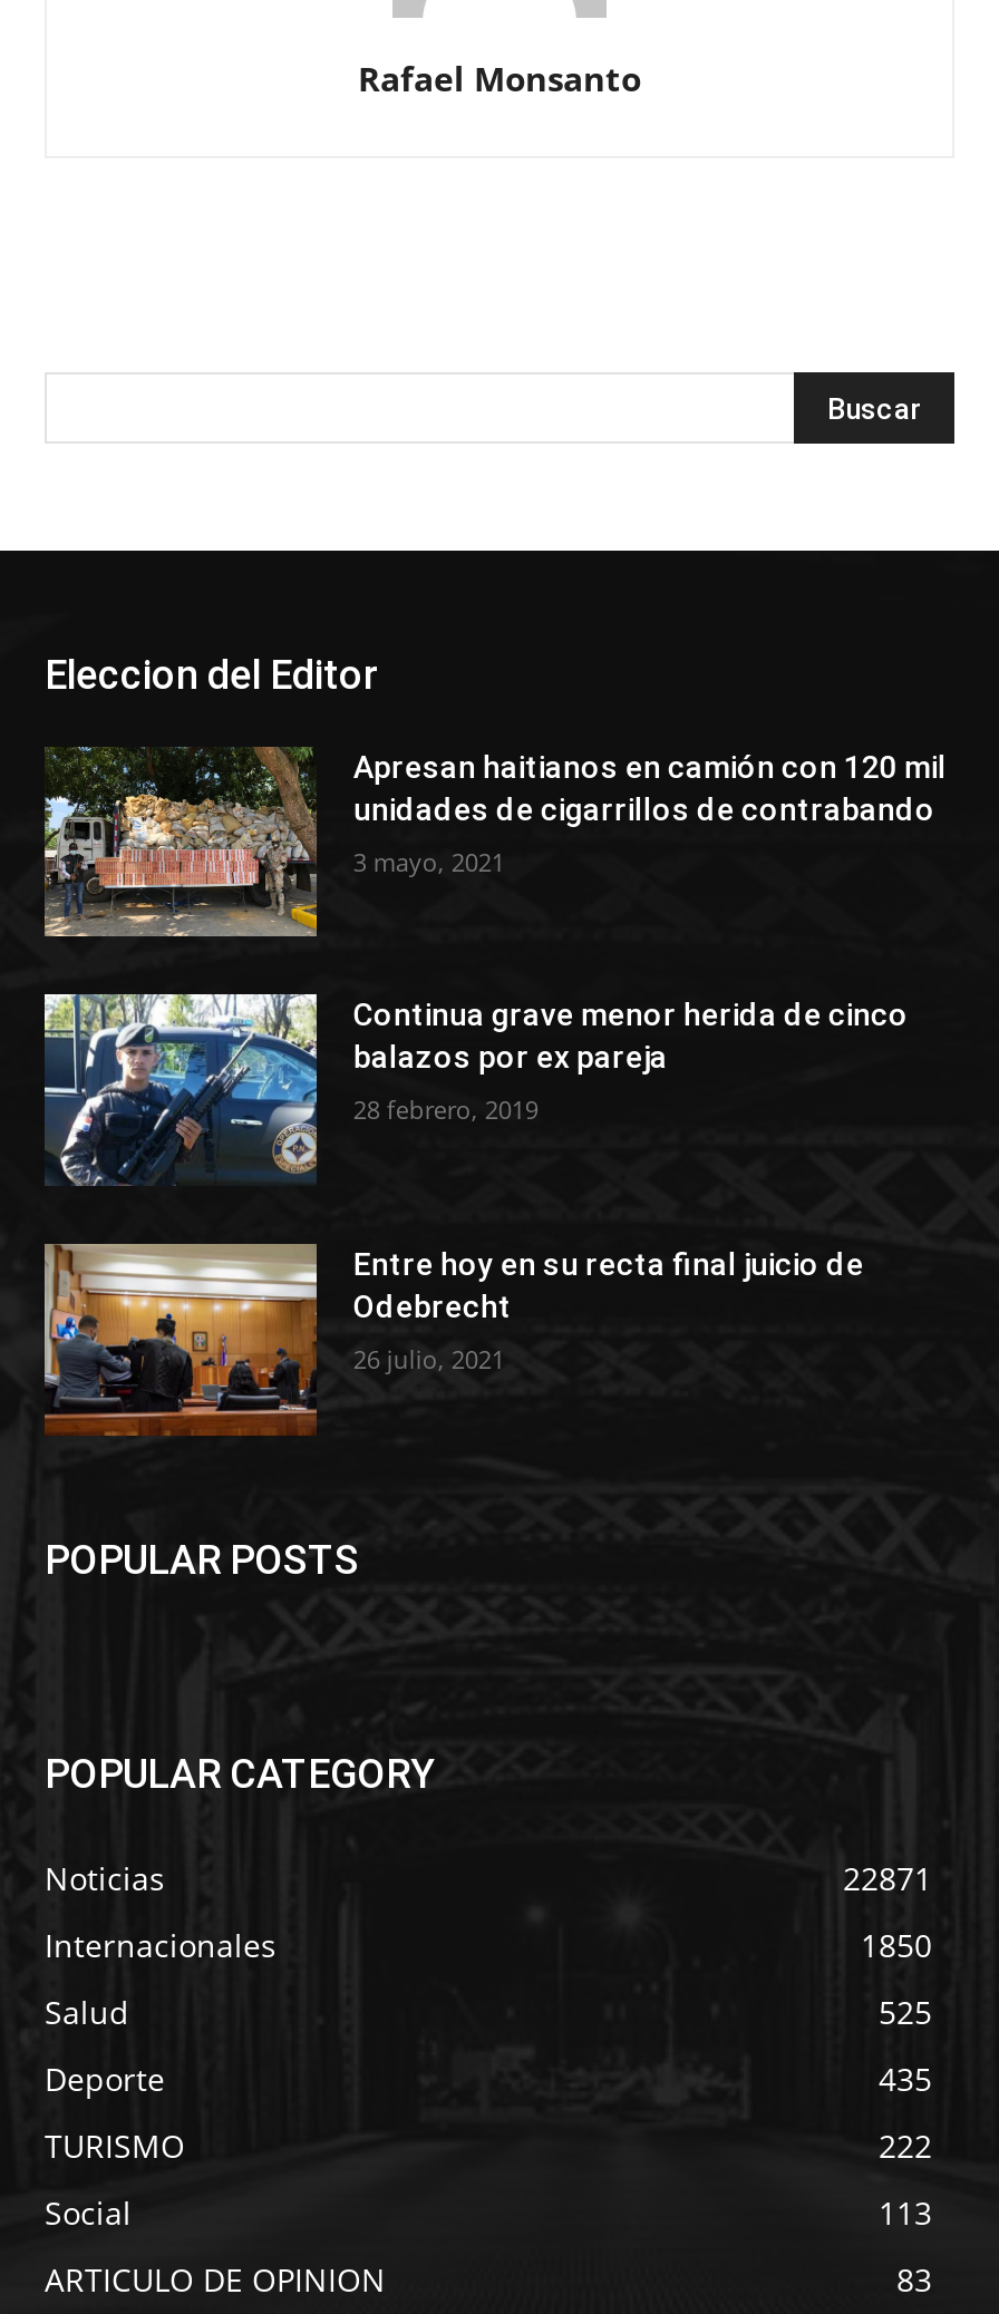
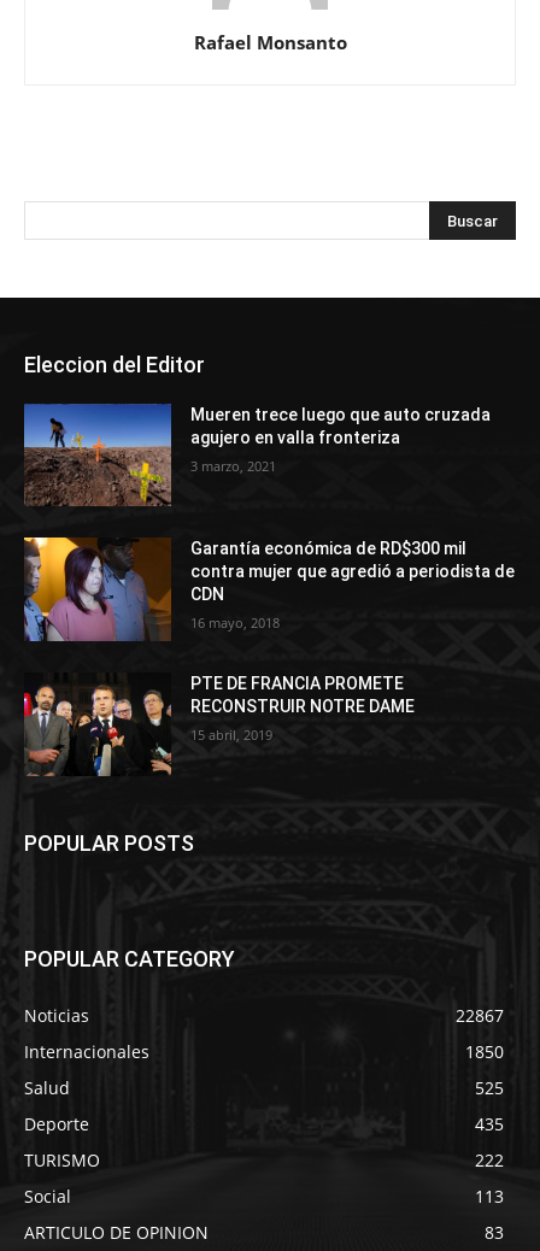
- [image]
- Apresan haitianos en camión con 120 mil
- unidades de cigarrillos de contrabando
+ [image]
+ Mueren trece luego que auto cruzada
+ agujero en valla fronteriza

- 3 mayo, 2021
+ 3 marzo, 2021

- [image]
- Continua grave menor herida de cinco
- balazos por ex pareja
+ [image]
+ Garantía económica de RD$300 mil
+ contra mujer que agredió a periodista de
+ CDN

- 28 febrero, 2019
+ 16 mayo, 2018

- [image]
- Entre hoy en su recta final juicio de
- Odebrecht
+ [image]
+ PTE DE FRANCIA PROMETE
+ RECONSTRUIR NOTRE DAME

- 26 julio, 2021
+ 15 abril, 2019

- 22871
+ 22867
